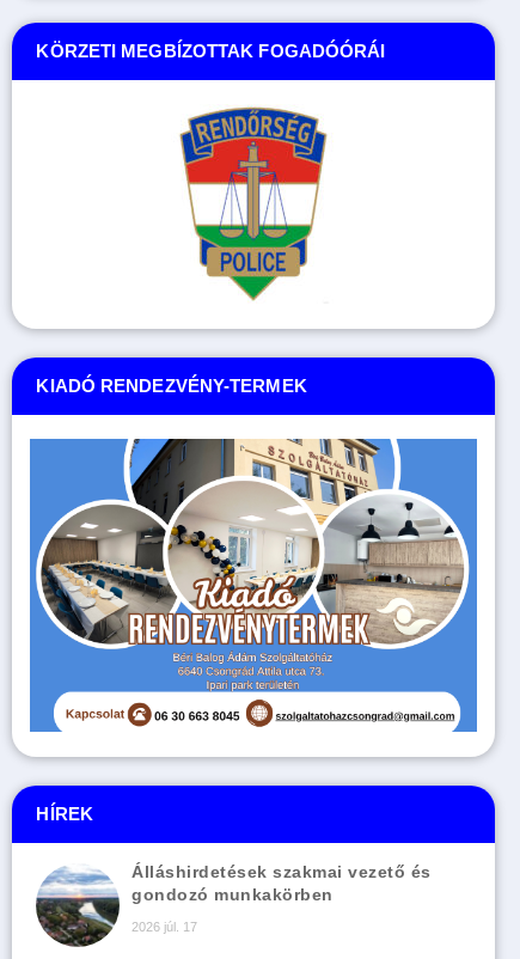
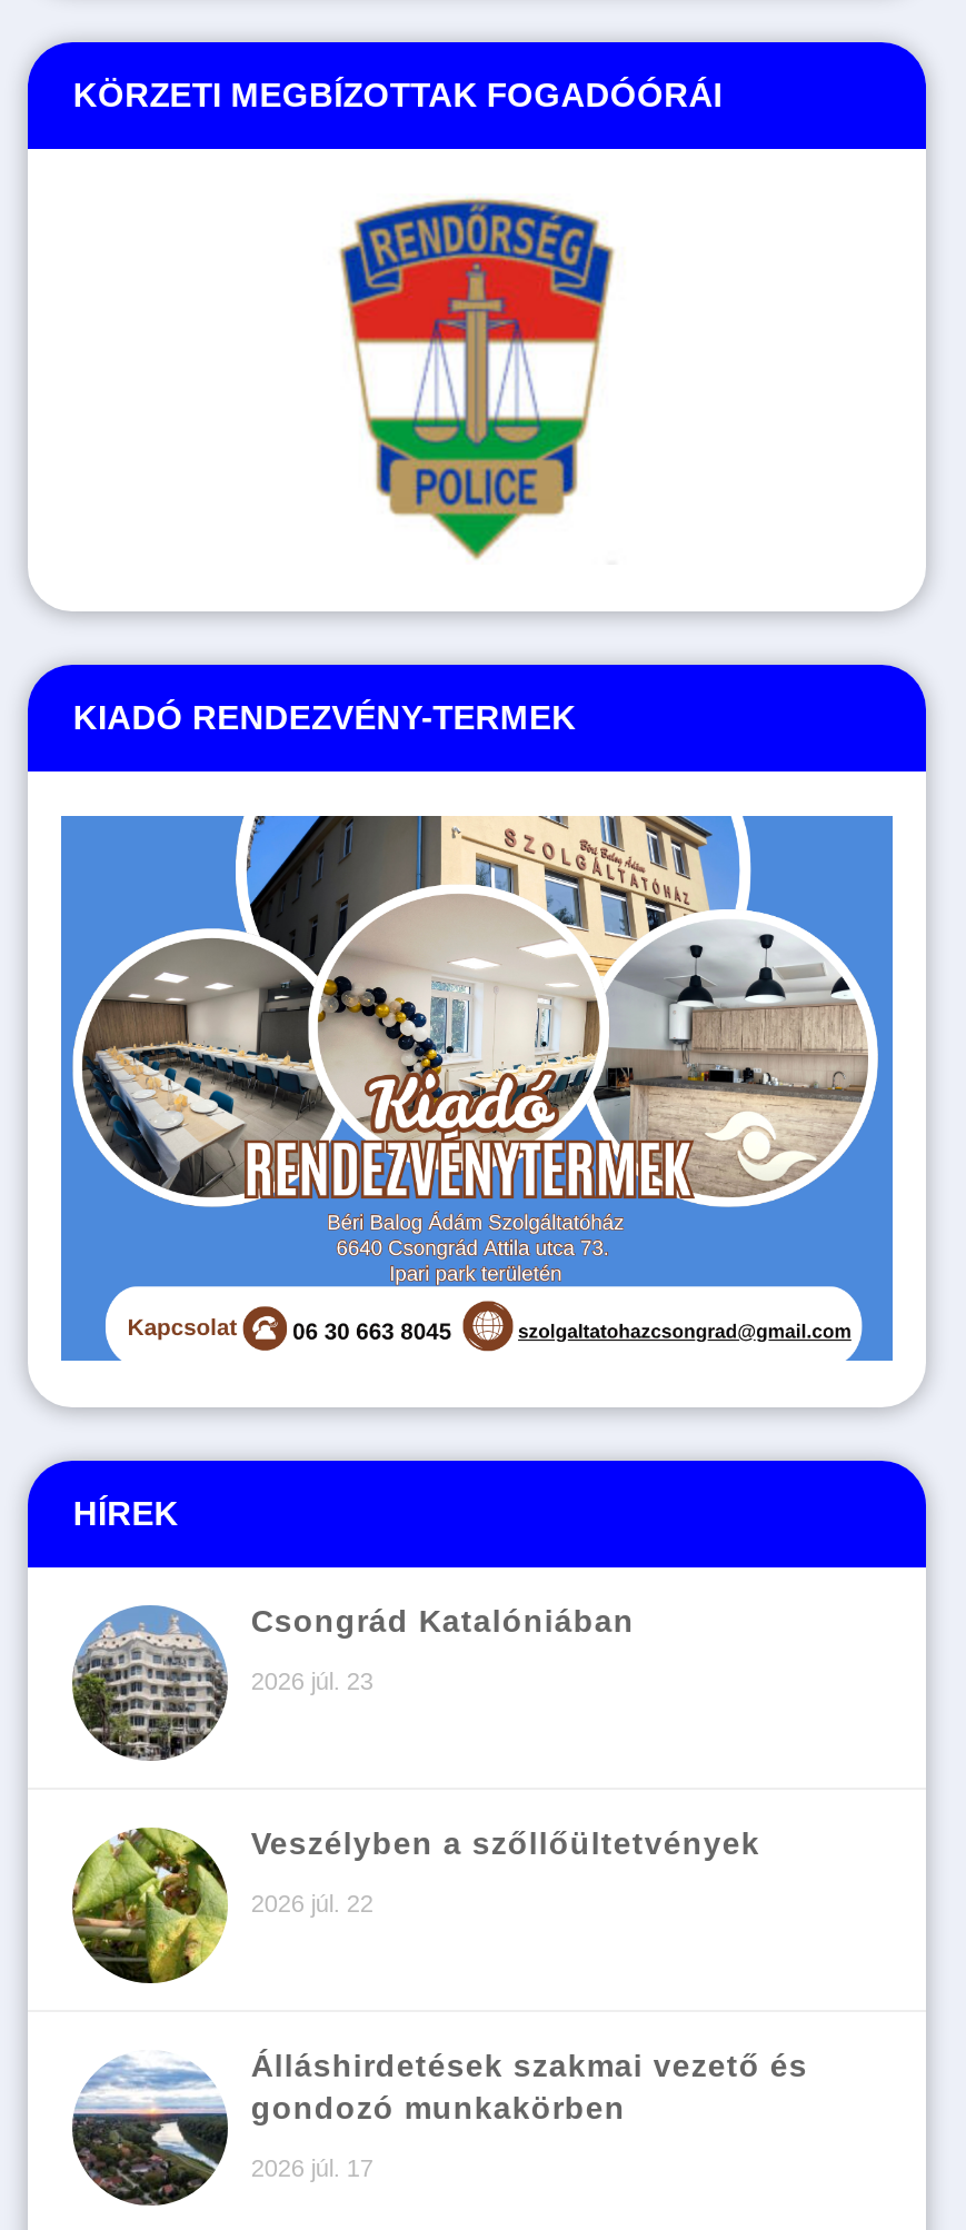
+ [image]
+ Veszélyben a szőllőültetvények
+ 2026 júl. 22

+ [image]
+ Csongrád Katalóniában
+ 2026 júl. 23
